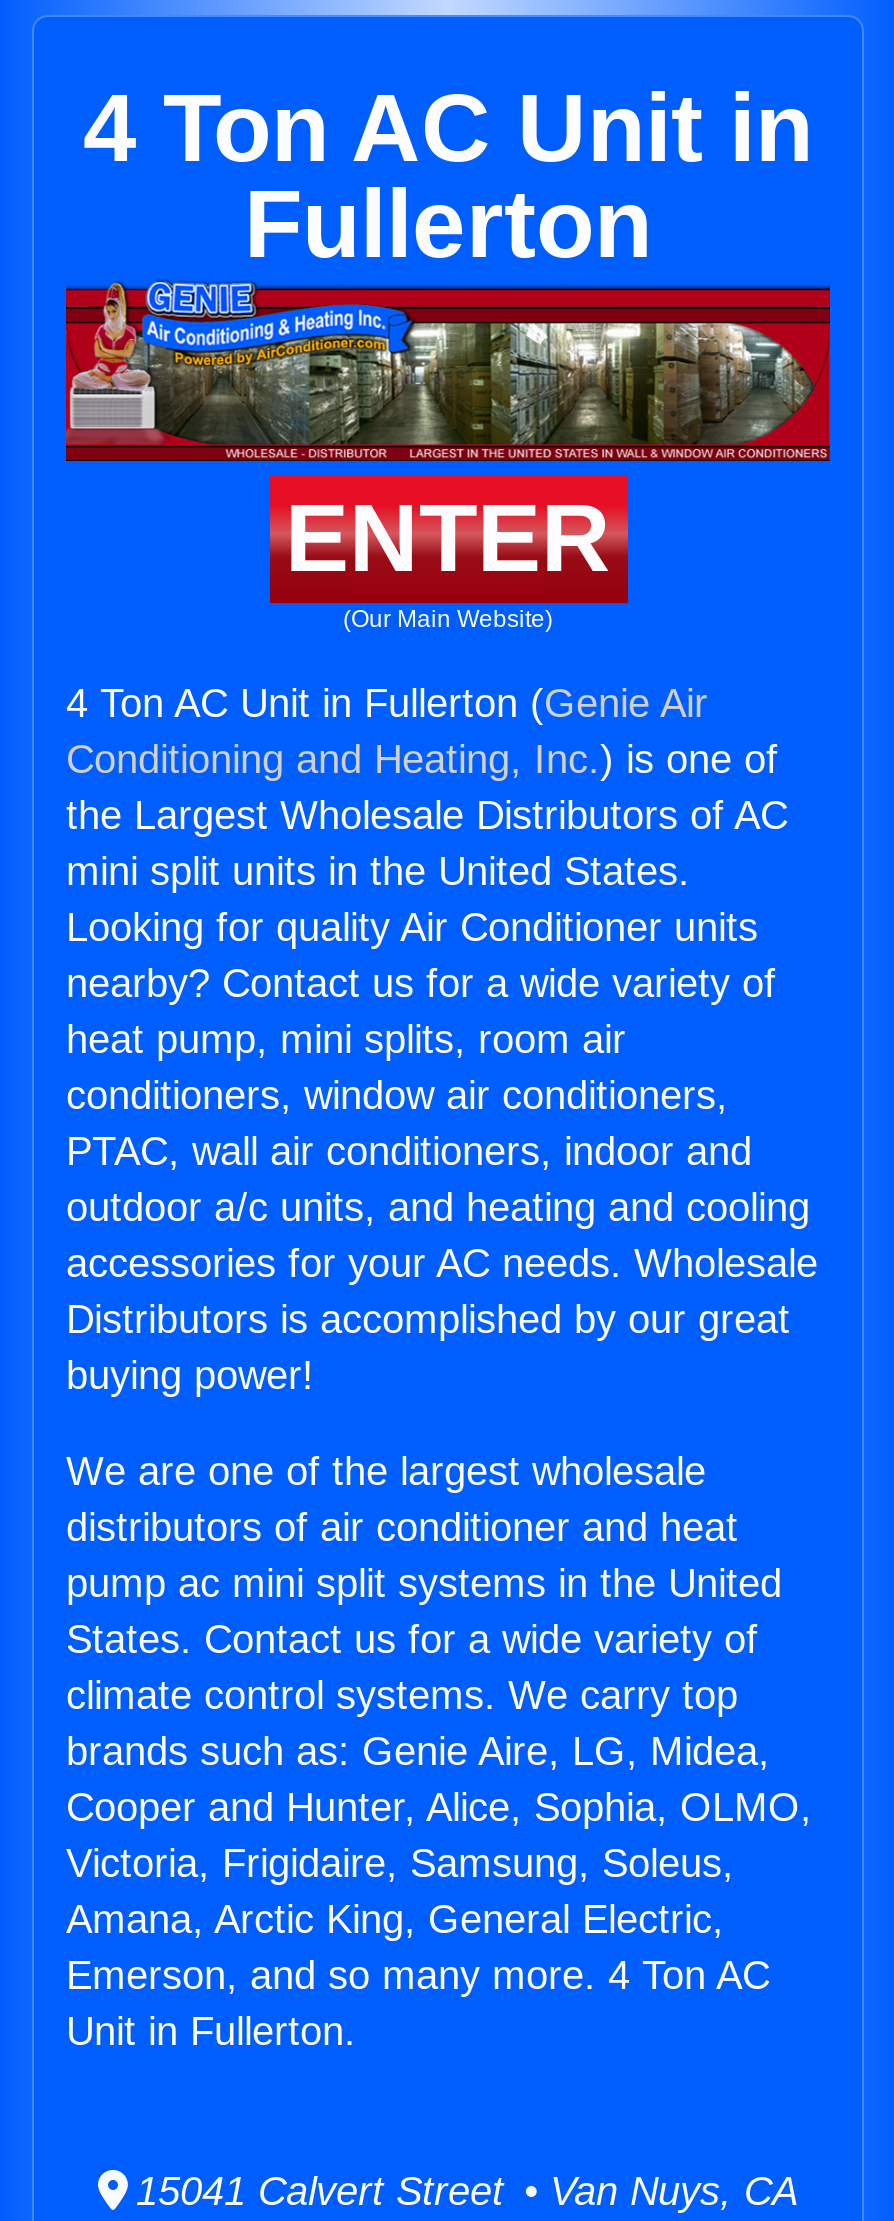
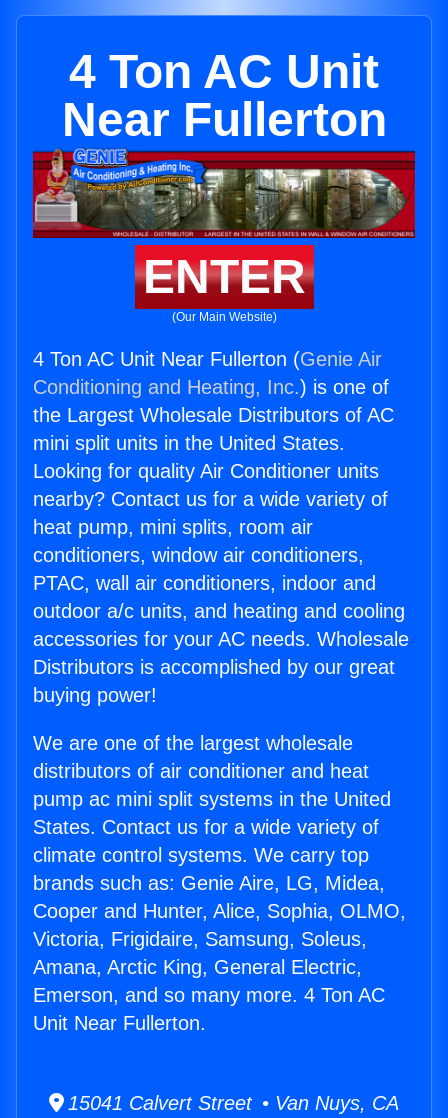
- 4 Ton AC Unit in
- Fullerton
+ 4 Ton AC Unit
+ Near Fullerton

- 4 Ton AC Unit in Fullerton (Genie Air
+ 4 Ton AC Unit Near Fullerton (Genie Air

- Unit in Fullerton.
+ Unit Near Fullerton.
